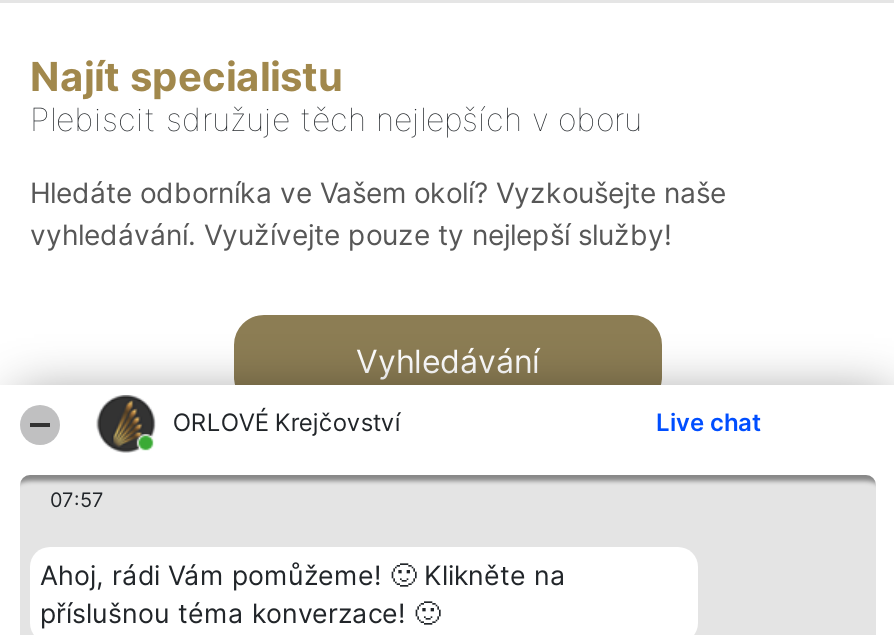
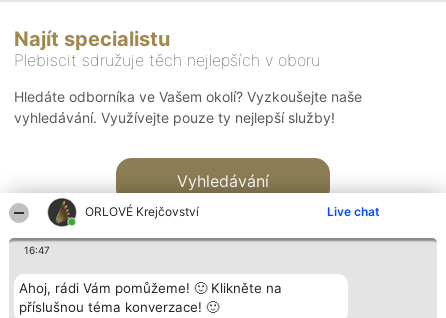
- 07:57
+ 16:47
